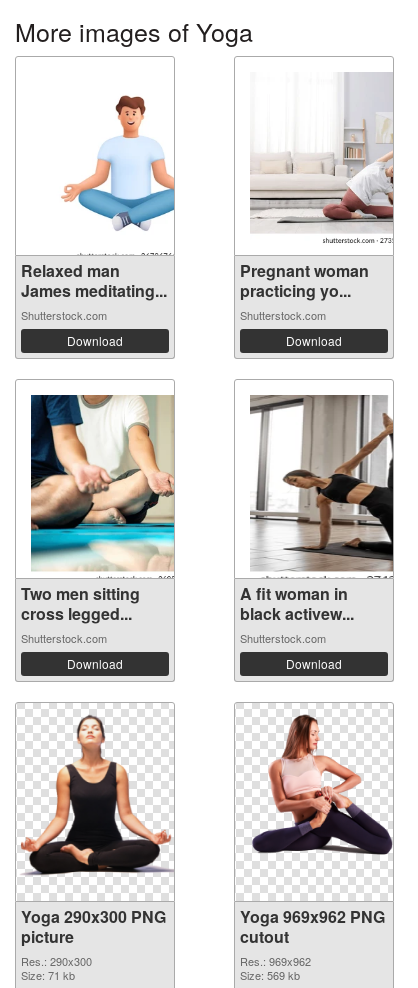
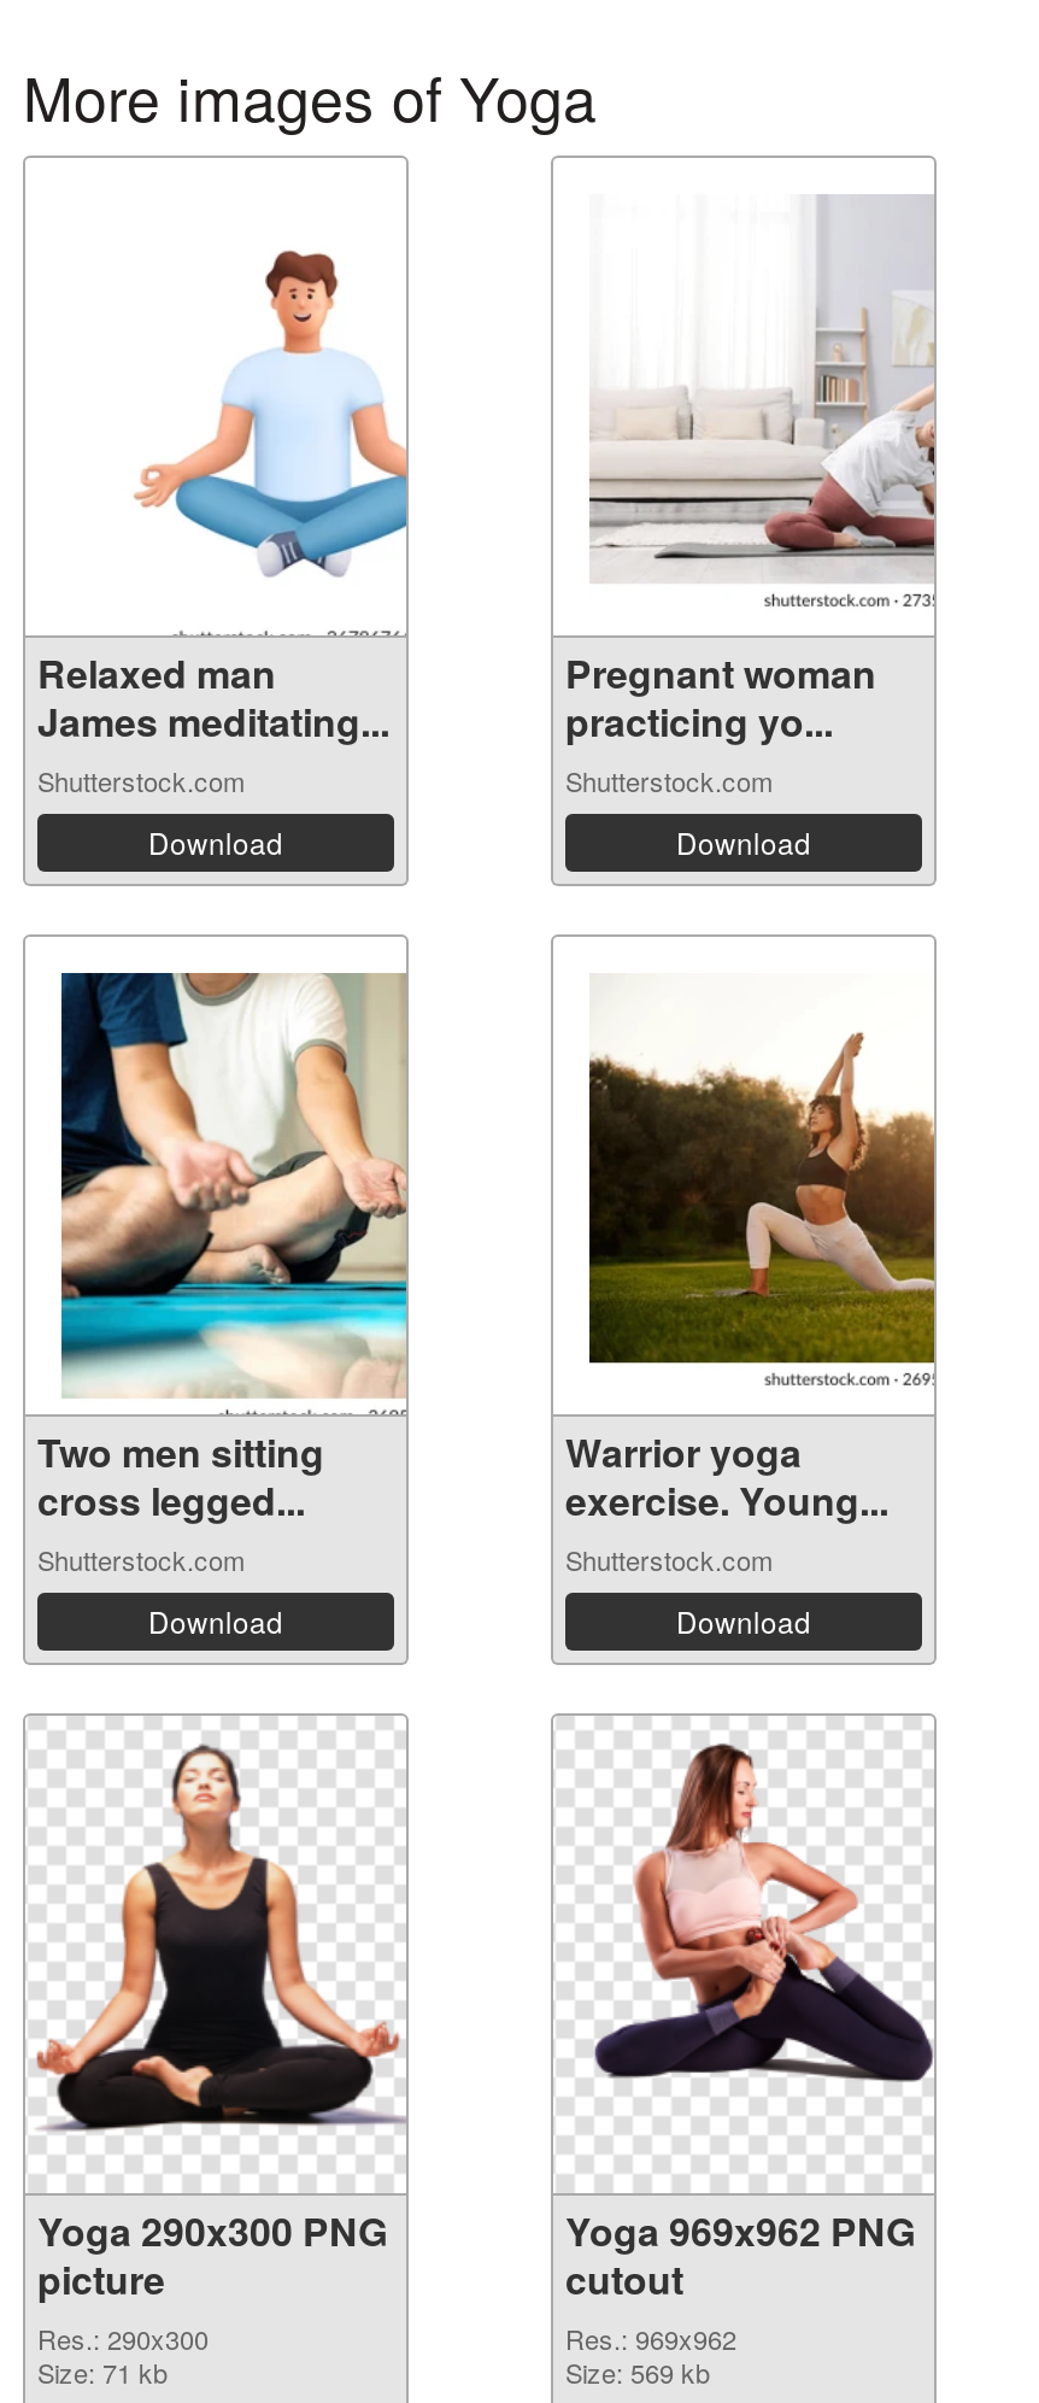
- [image]
- A fit woman in
- black activew...
+ [image]
+ Warrior yoga
+ exercise. Young...
